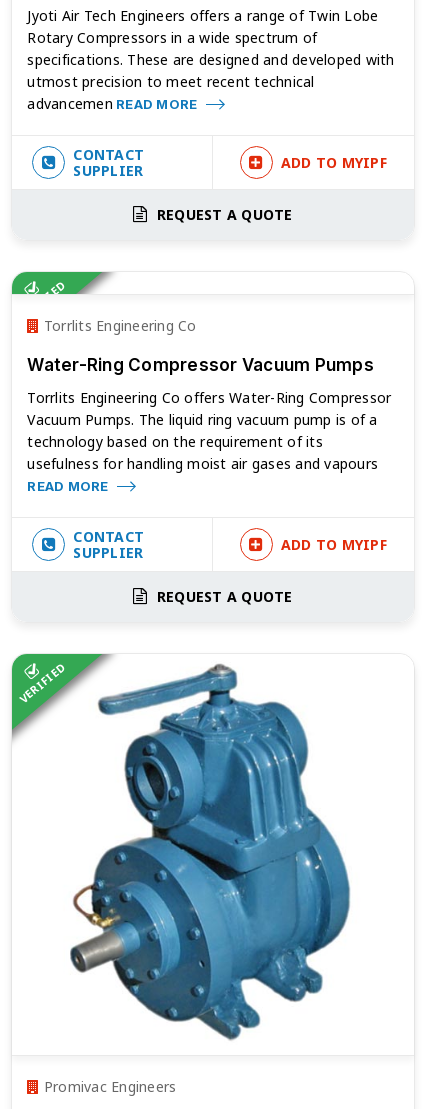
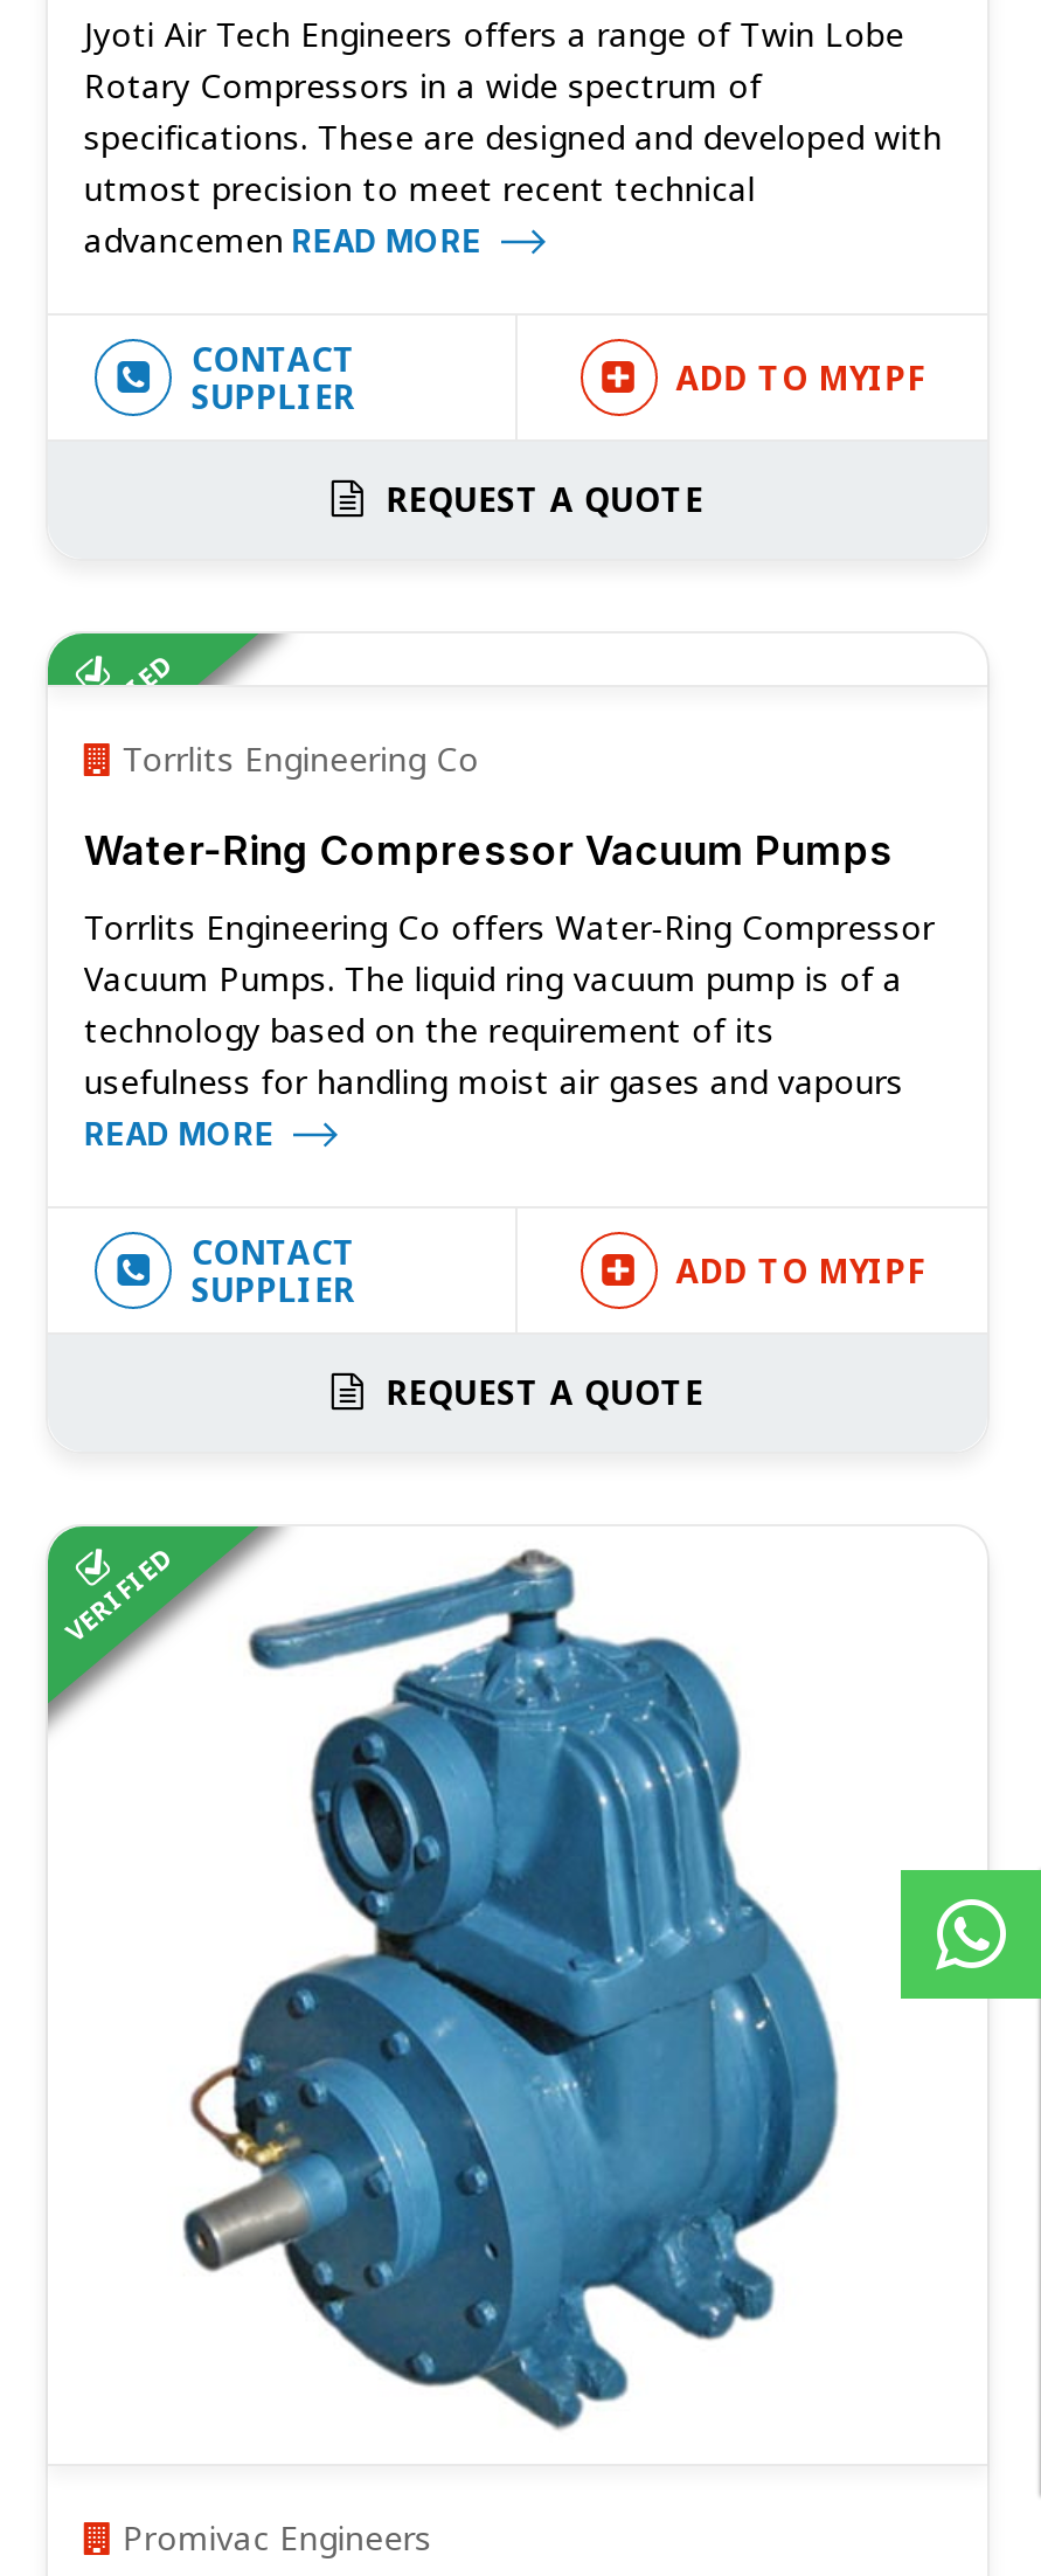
+ [image]
